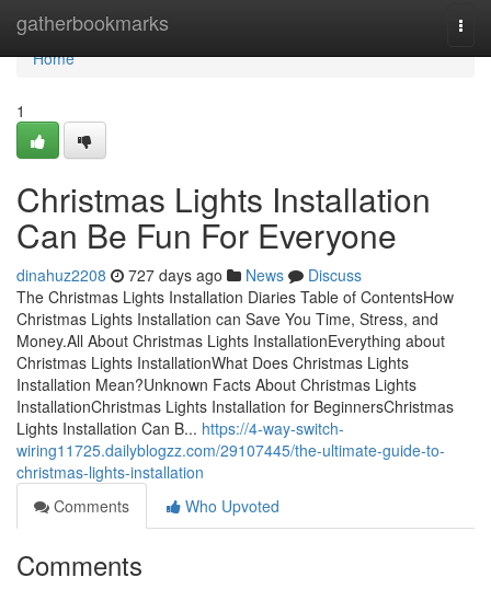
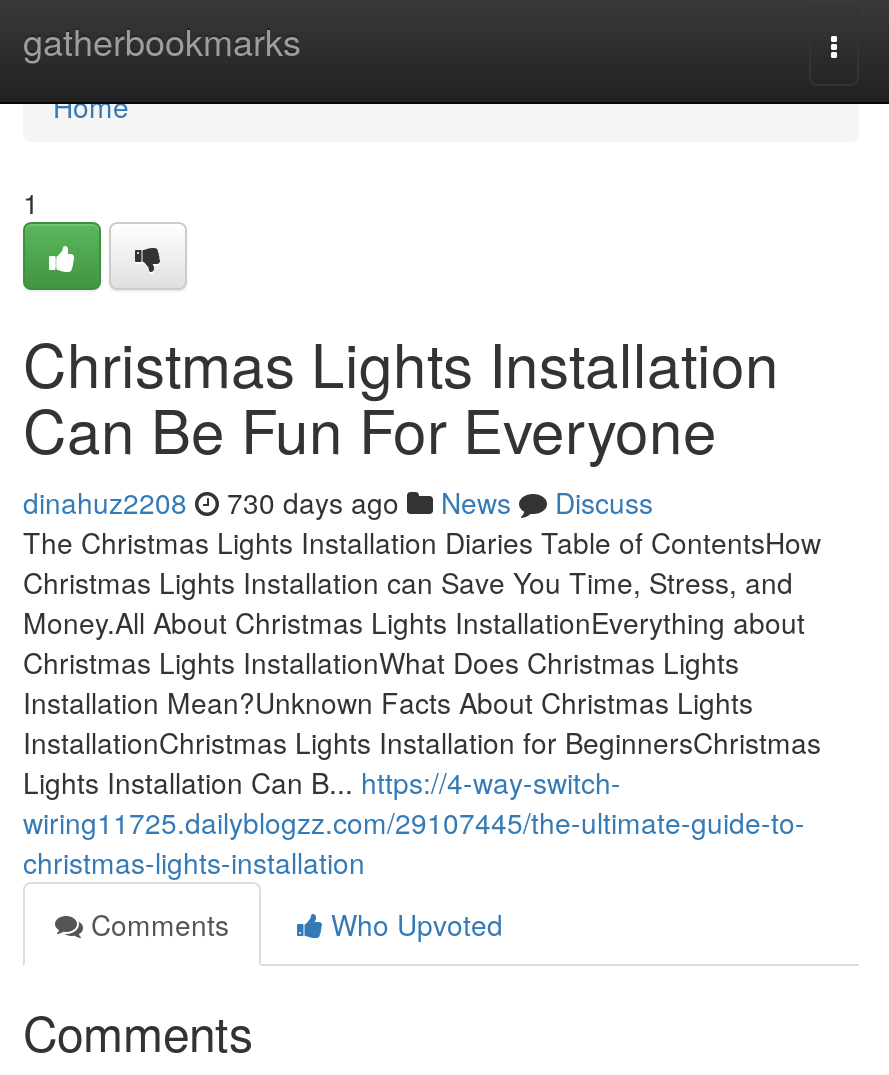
- dinahuz2208 727 days ago News Discuss
+ dinahuz2208 730 days ago News Discuss
